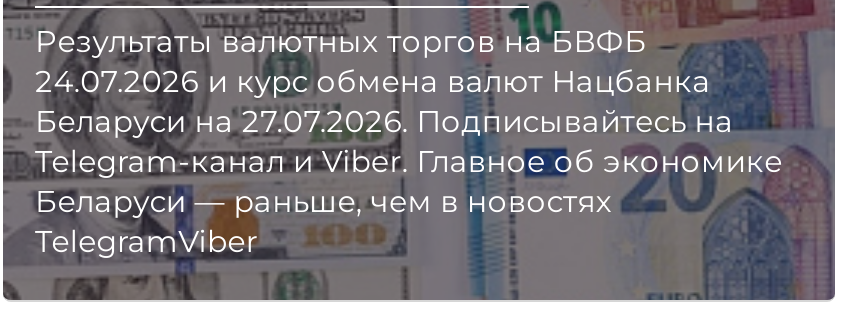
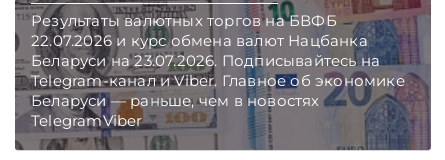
- 24.07.2026 и курс обмена валют Нацбанка
+ 22.07.2026 и курс обмена валют Нацбанка

- Беларуси на 27.07.2026. Подписывайтесь на
+ Беларуси на 23.07.2026. Подписывайтесь на
